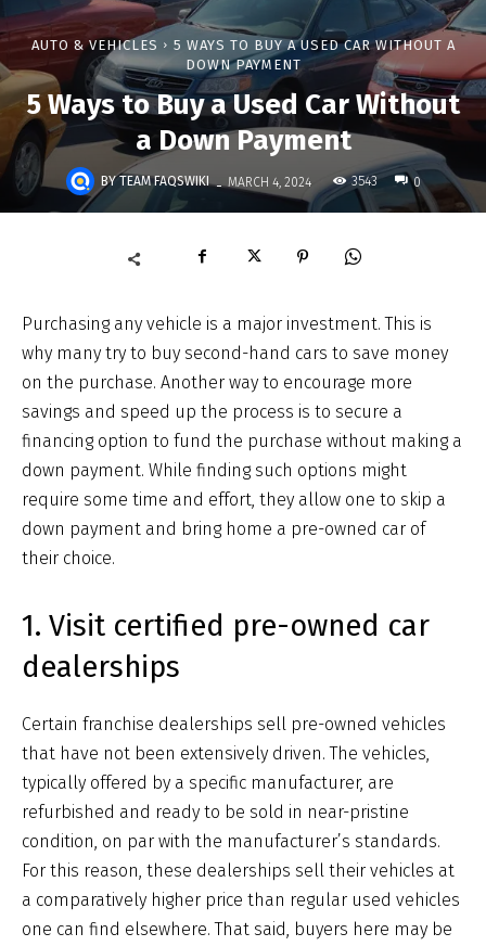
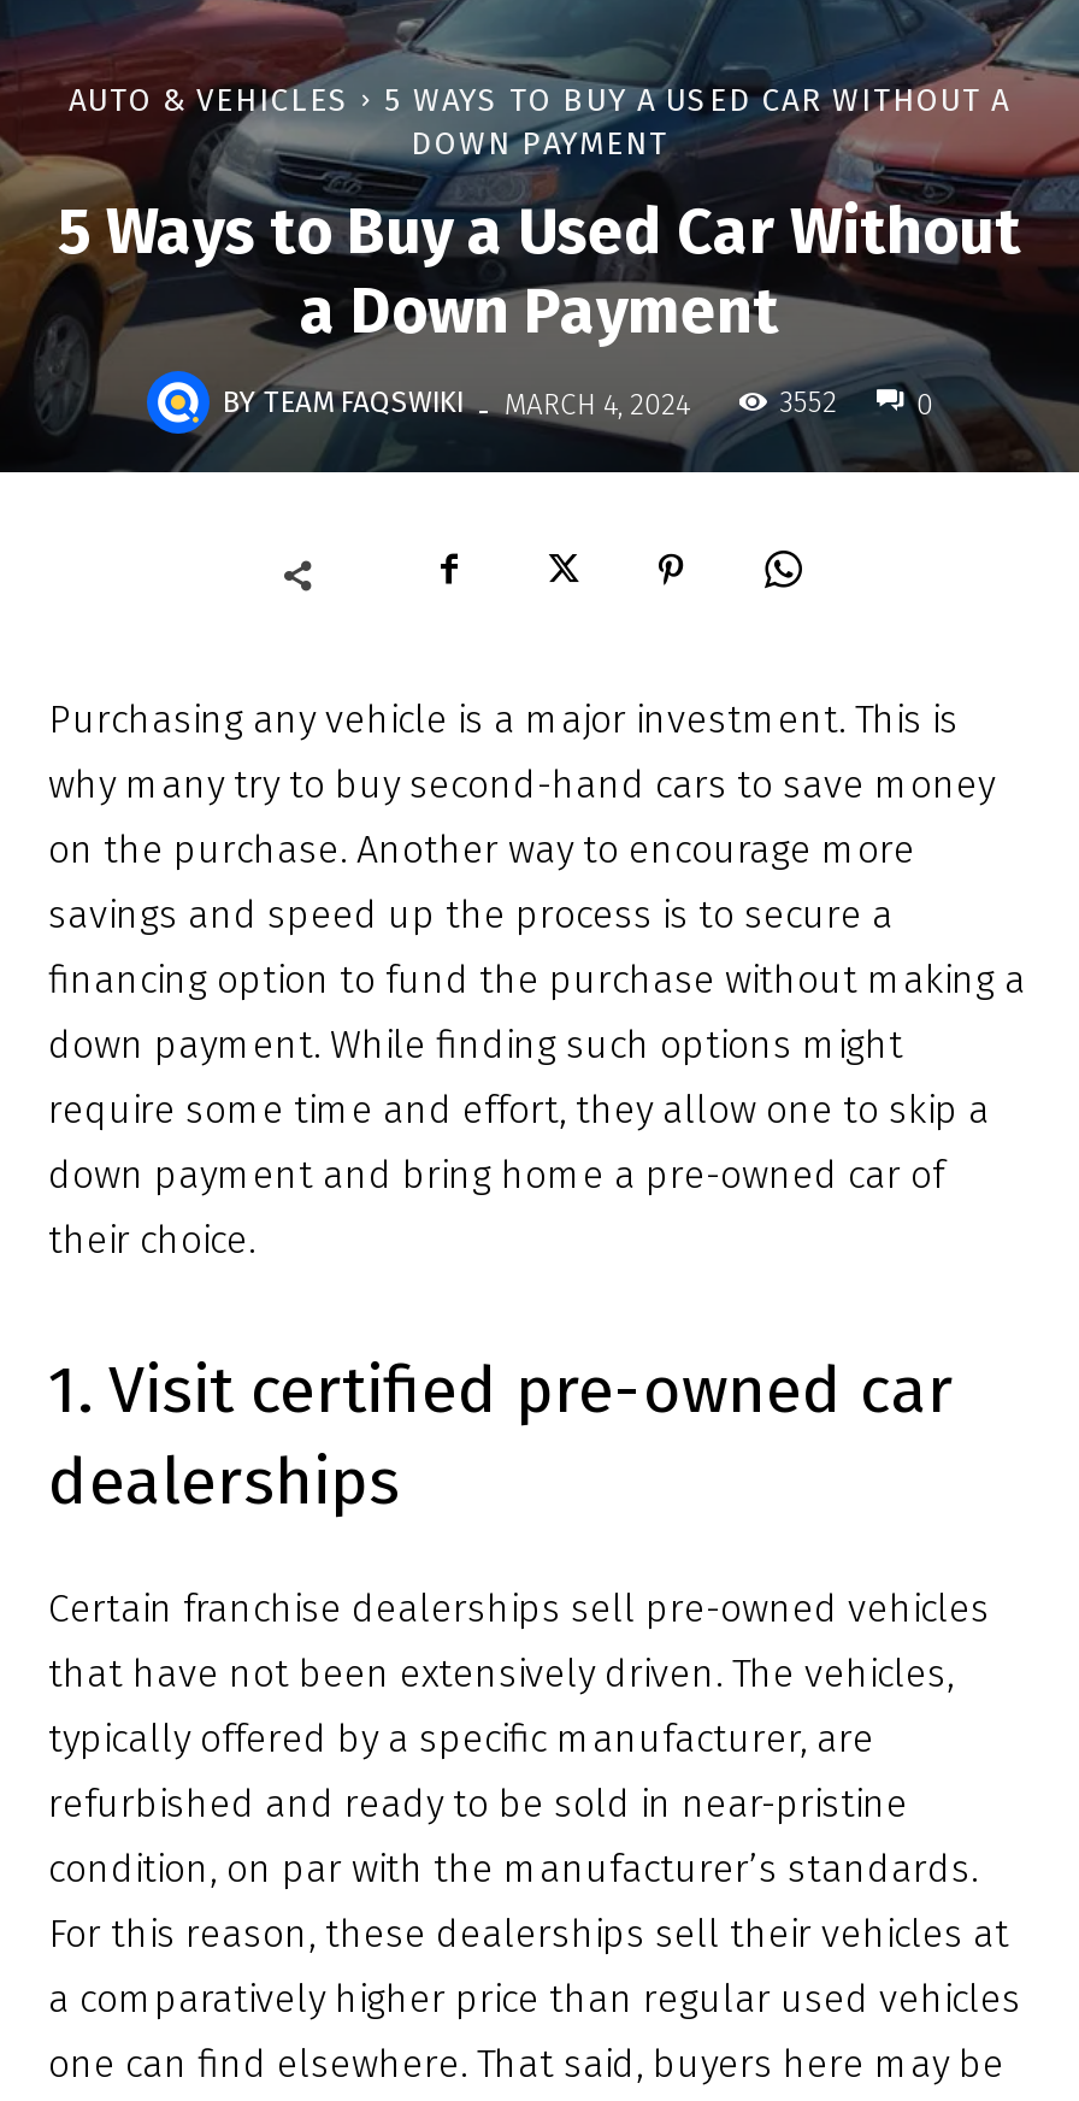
- 3543
+ 3552
